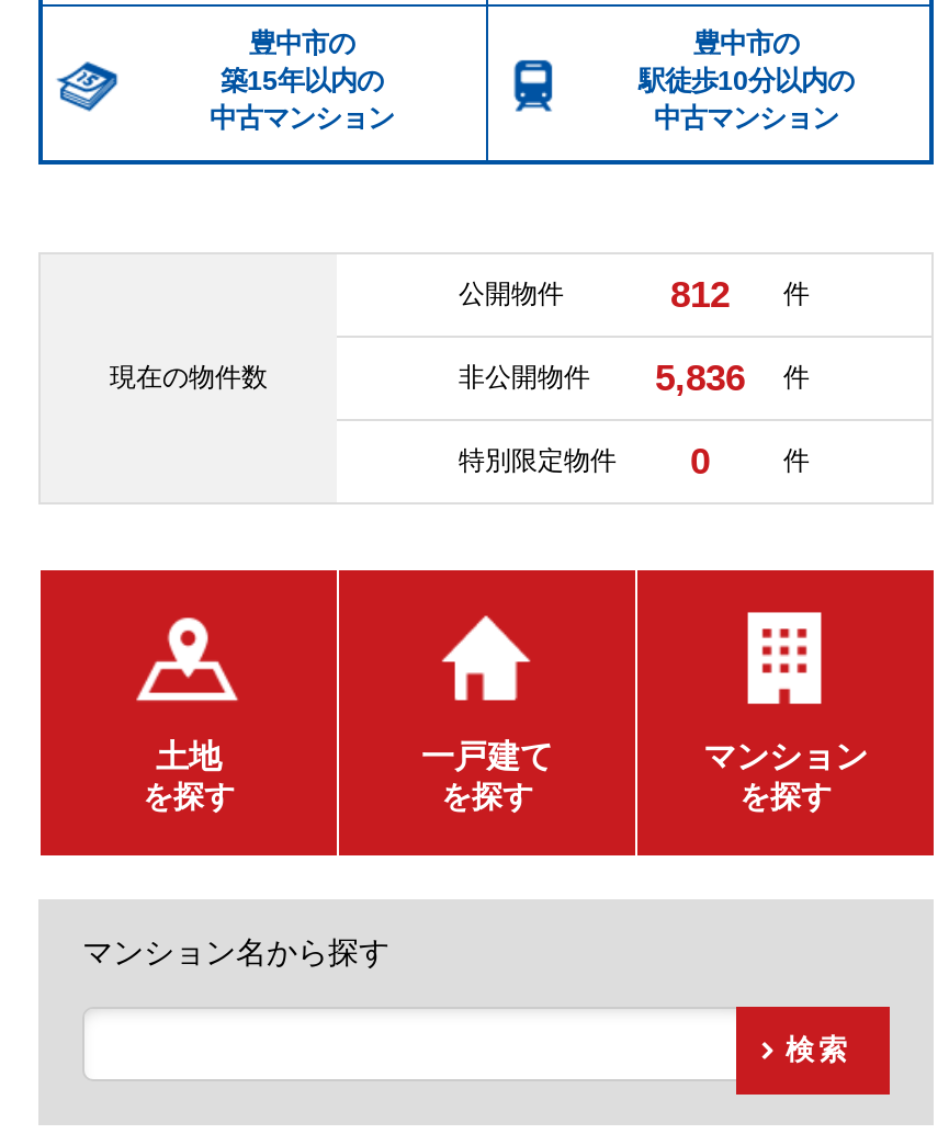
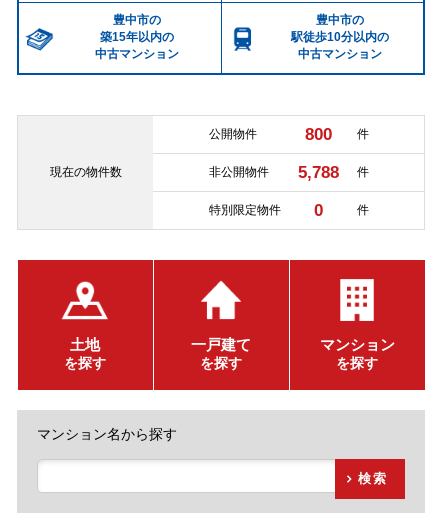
- 812 件
+ 800 件

- 5,836 件
+ 5,788 件
